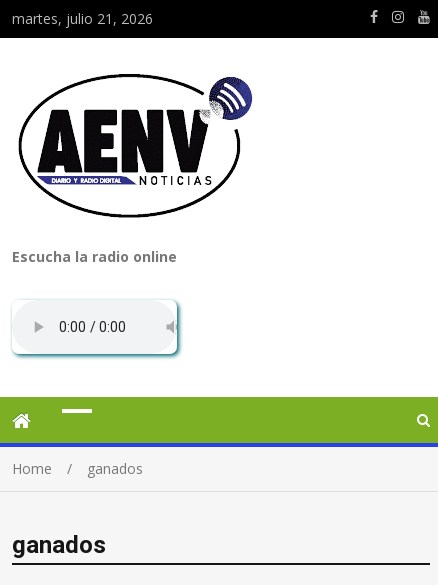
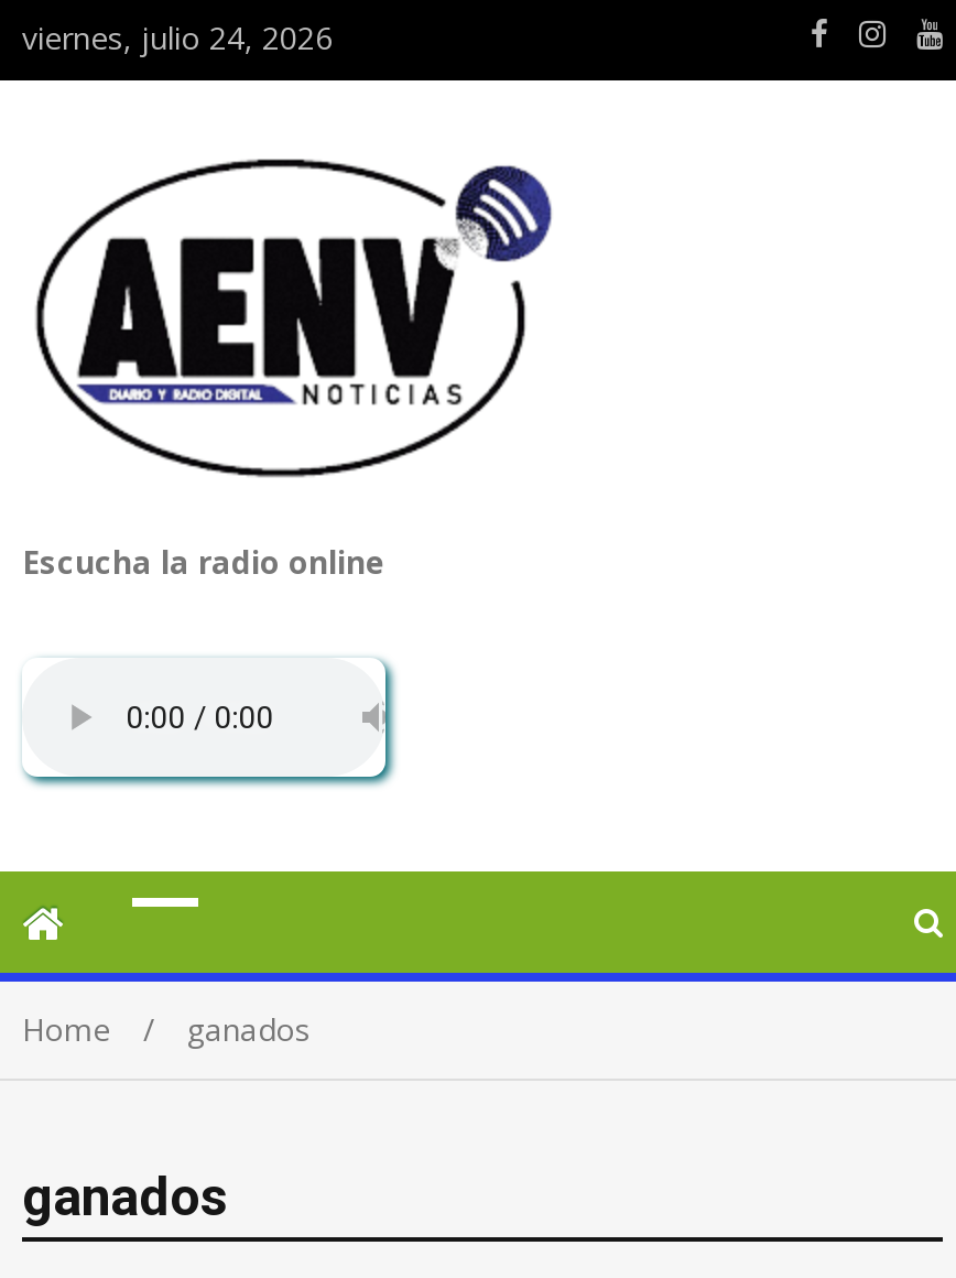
- martes, julio 21, 2026
+ viernes, julio 24, 2026
